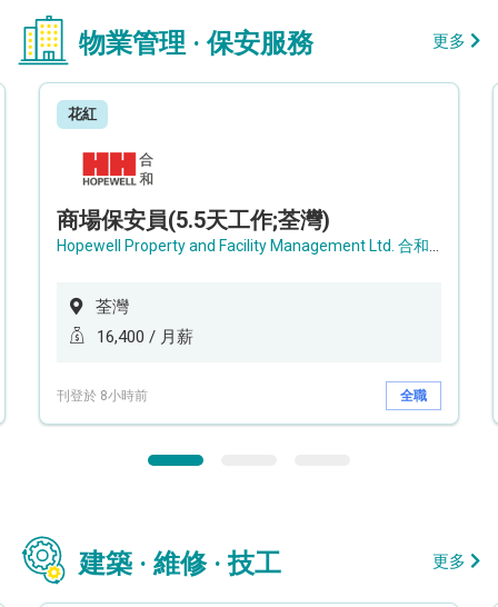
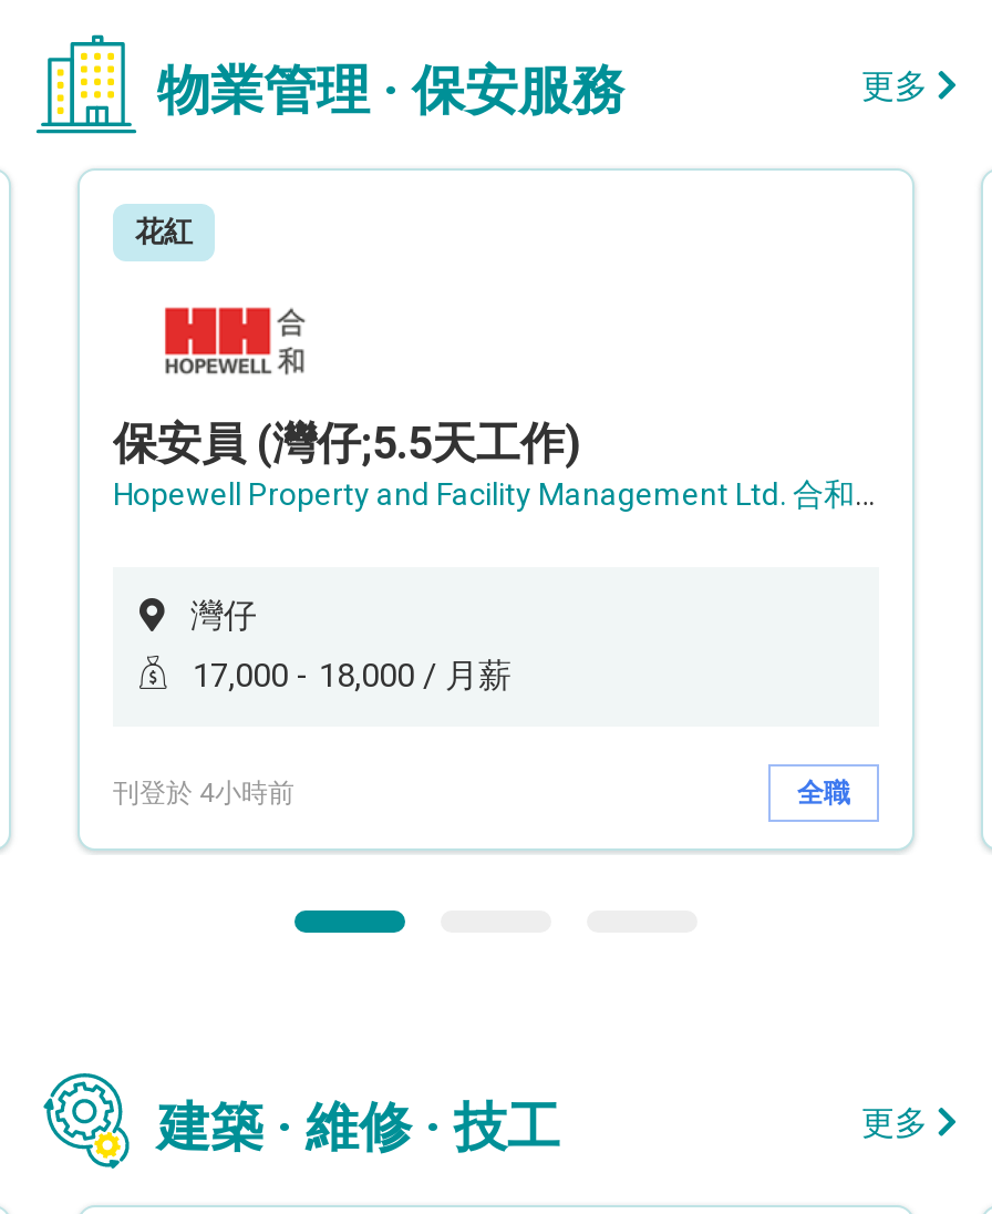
- 商場保安員(5.5天工作;荃灣)
+ 保安員 (灣仔;5.5天工作)

- 荃灣
+ 灣仔

- 16,400 / 月薪
+ 17,000 - 18,000 / 月薪

- 刊登於 8小時前
+ 刊登於 4小時前
